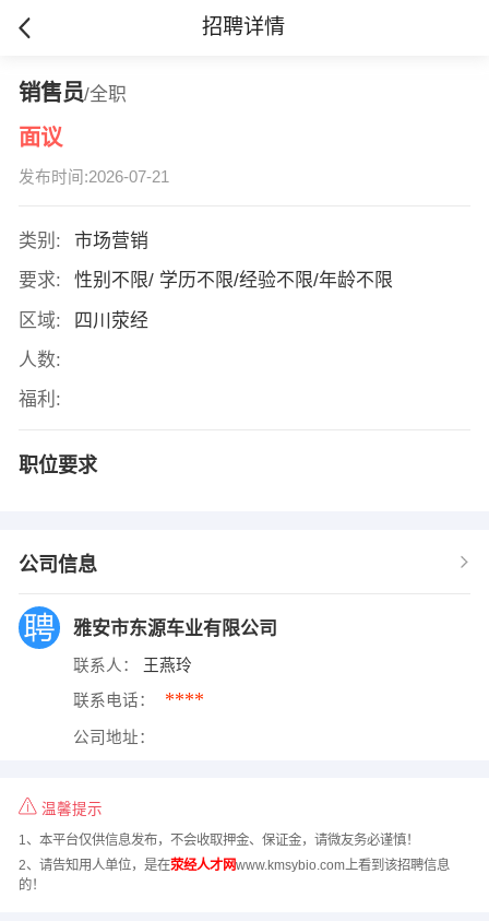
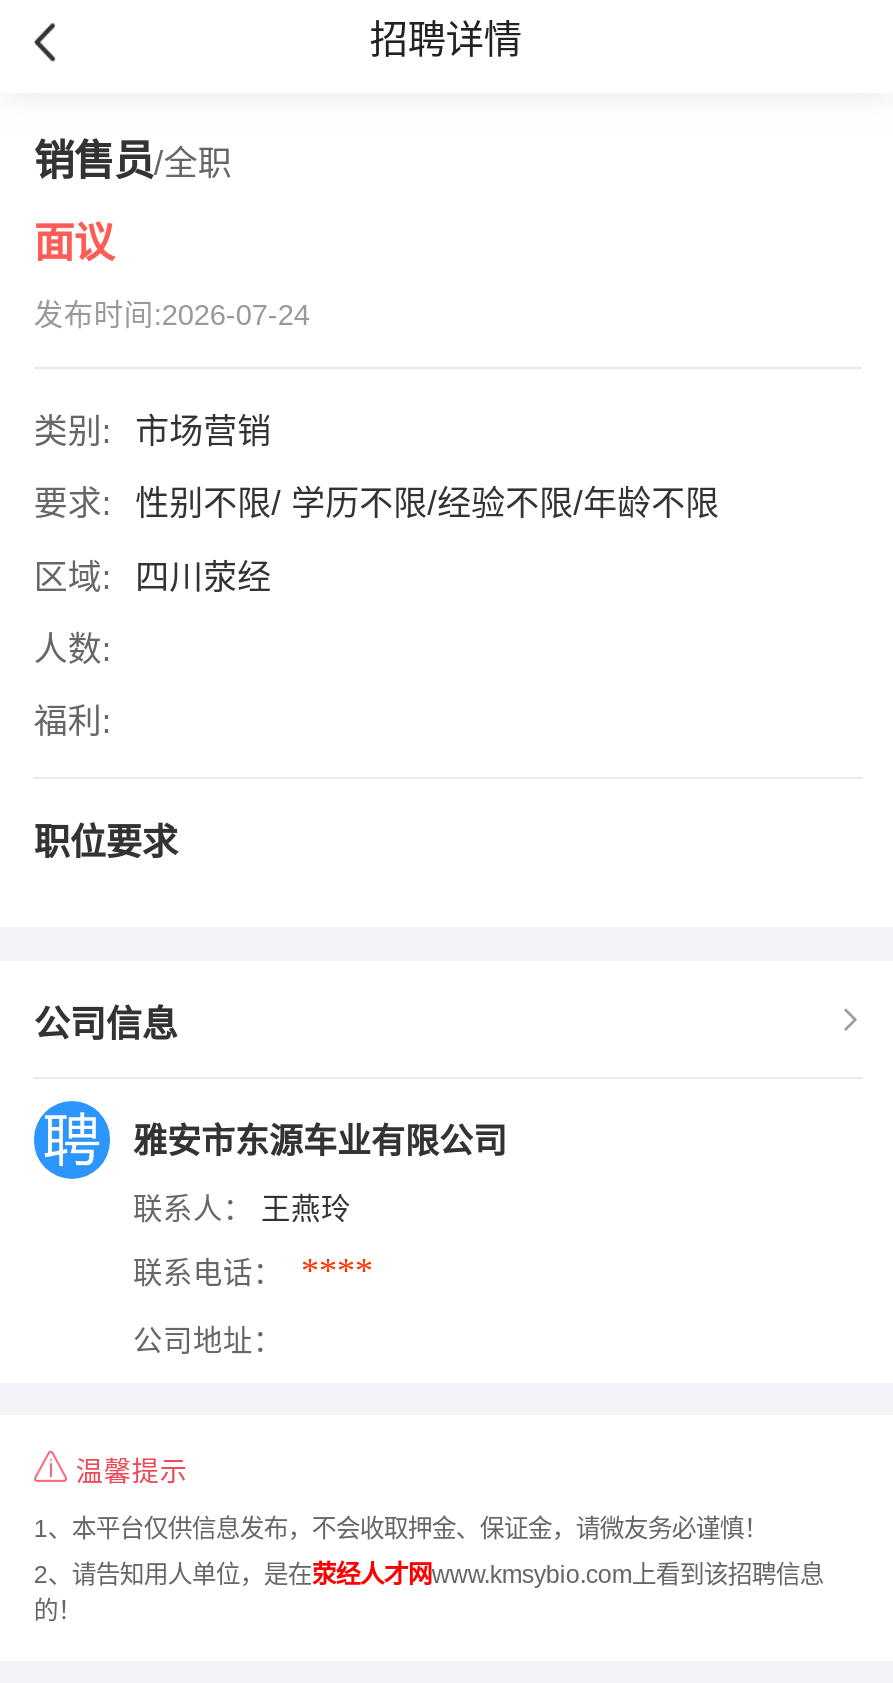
- 发布时间:2026-07-21
+ 发布时间:2026-07-24
